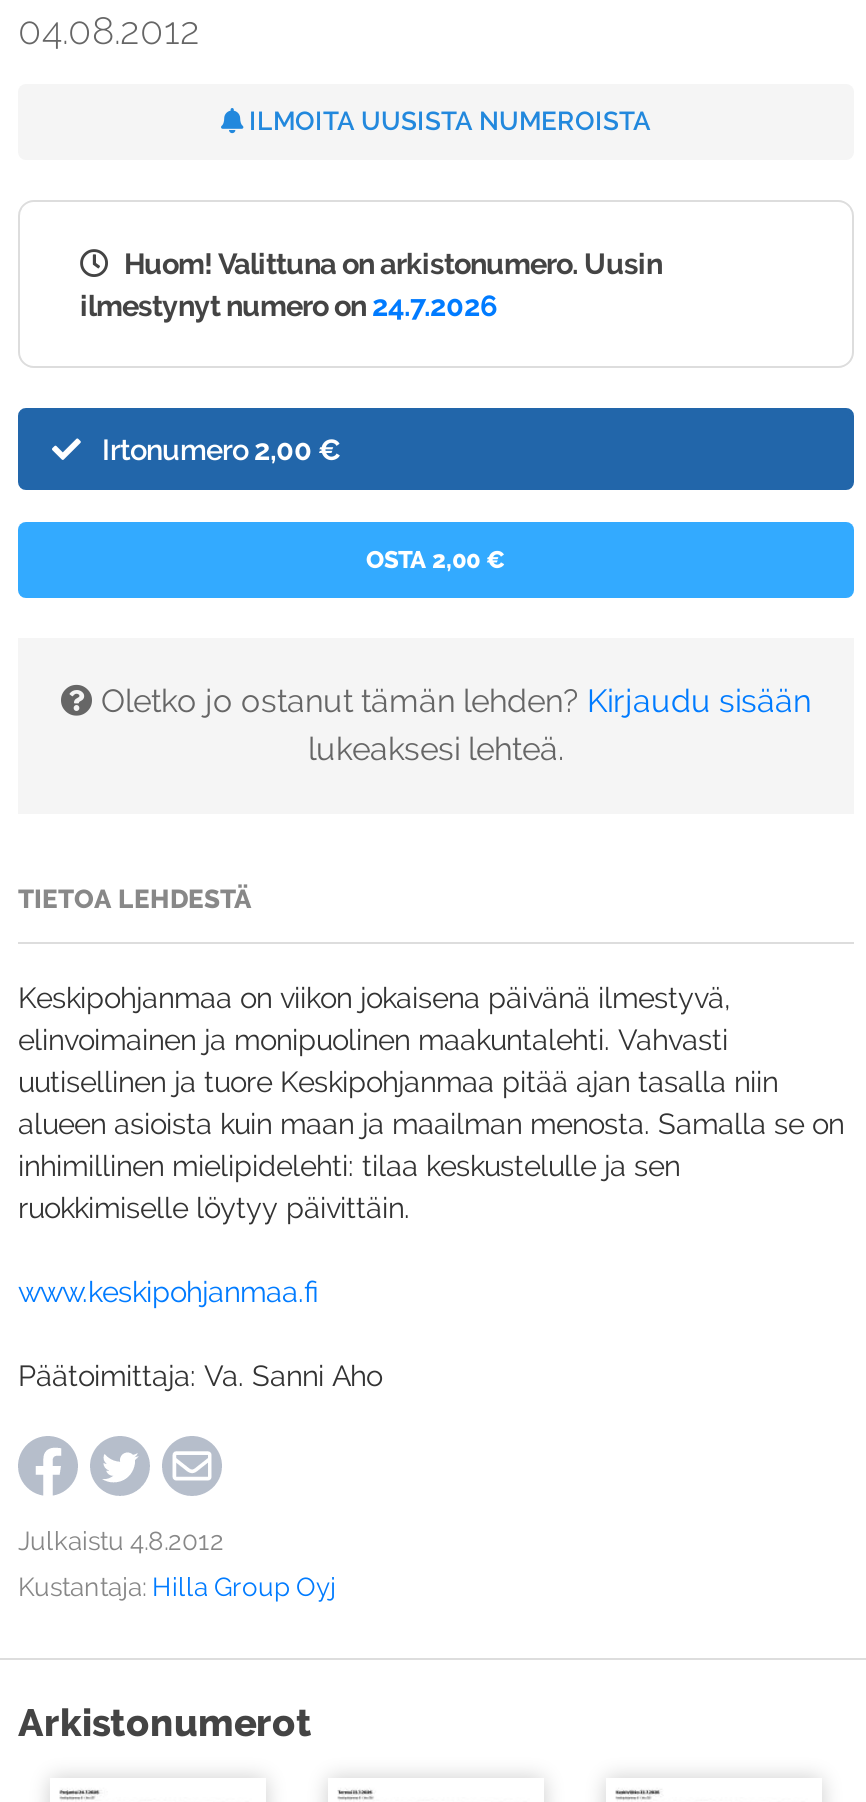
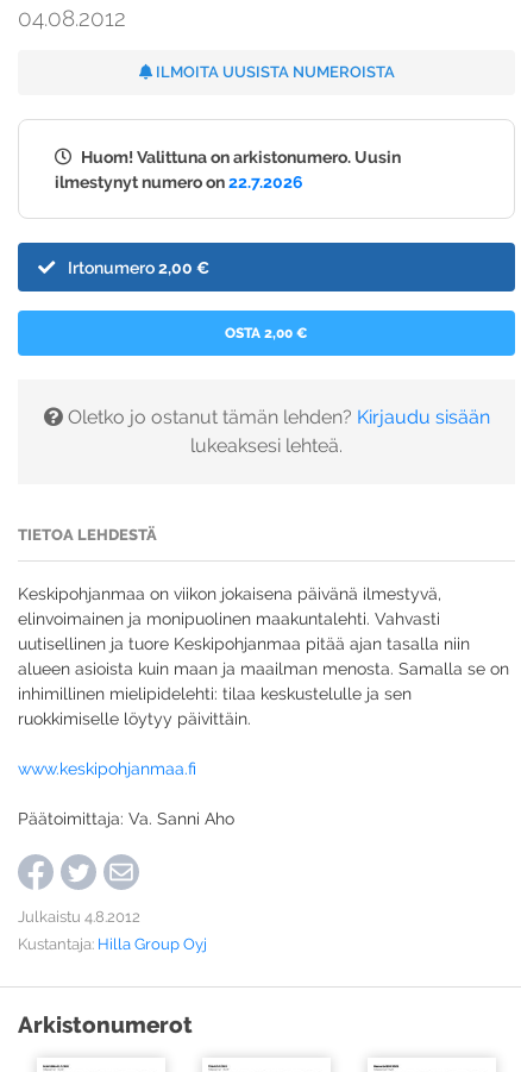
- ilmestynyt numero on 24.7.2026
+ ilmestynyt numero on 22.7.2026
